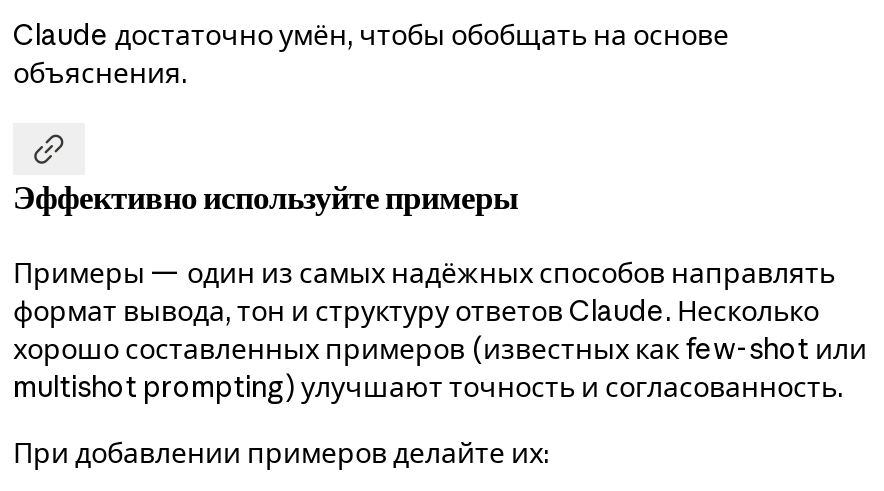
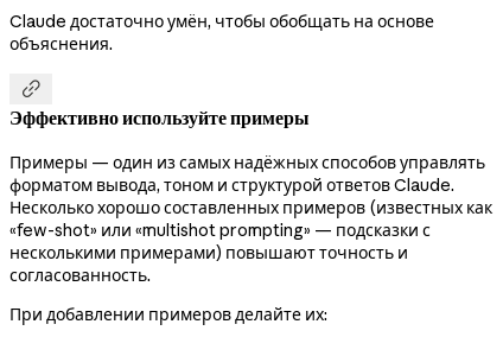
- Примеры — один из самых надёжных способов направлять
- формат вывода, тон и структуру ответов Claude. Несколько
- хорошо составленных примеров (известных как few-shot или
- multishot prompting) улучшают точность и согласованность.
+ Примеры — один из самых надёжных способов управлять
+ форматом вывода, тоном и структурой ответов Claude.
+ Несколько хорошо составленных примеров (известных как
+ «few-shot» или «multishot prompting» — подсказки с
+ несколькими примерами) повышают точность и
+ согласованность.
